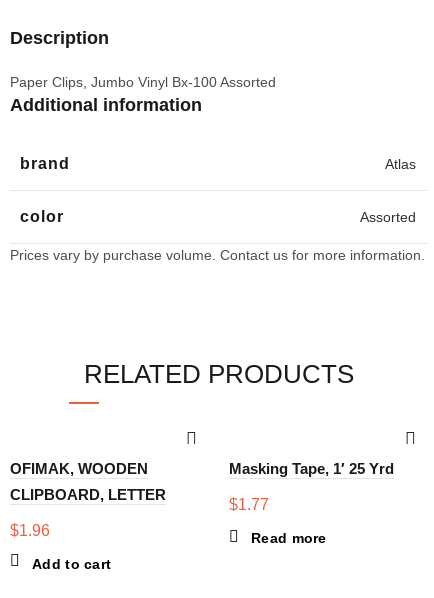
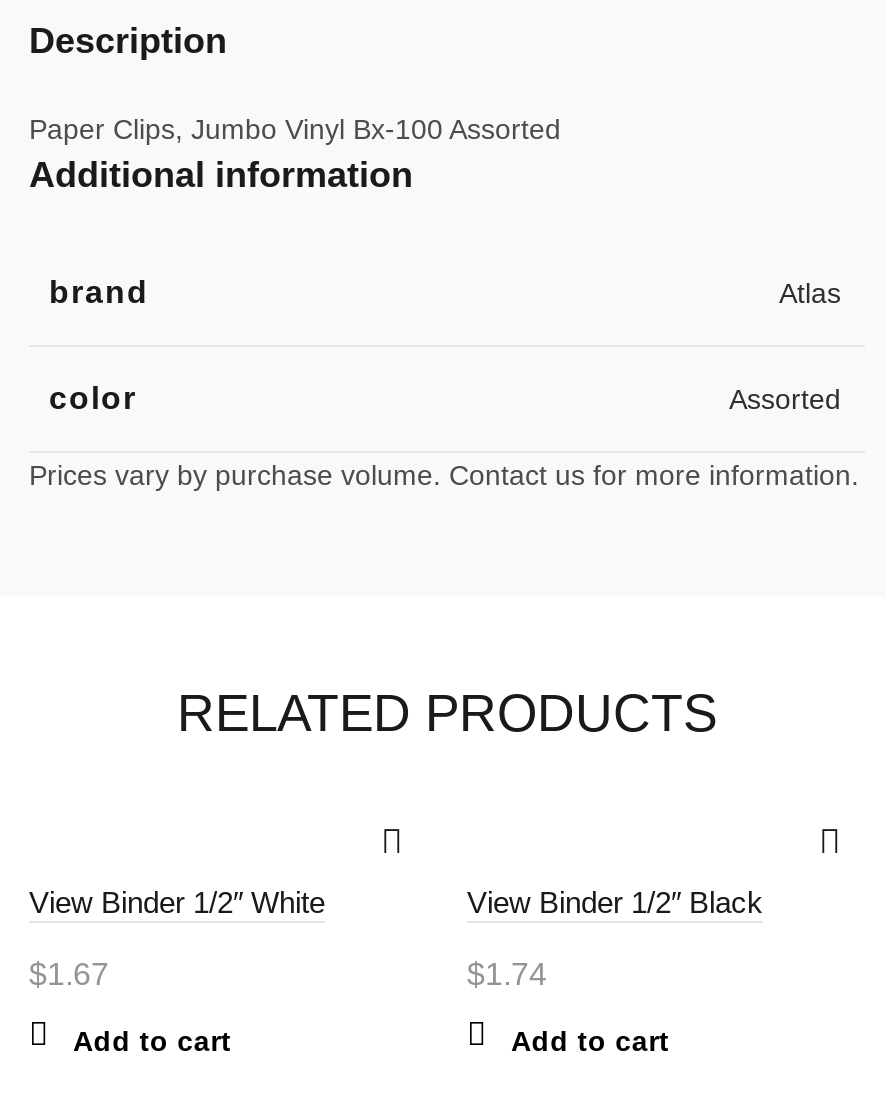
- OFIMAK, WOODEN
- CLIPBOARD, LETTER
- $1.96
+ View Binder 1/2″ White
+ $1.67

- Masking Tape, 1′ 25 Yrd
+ View Binder 1/2″ Black

- $1.77
+ $1.74

- Read more
+ Add to cart
